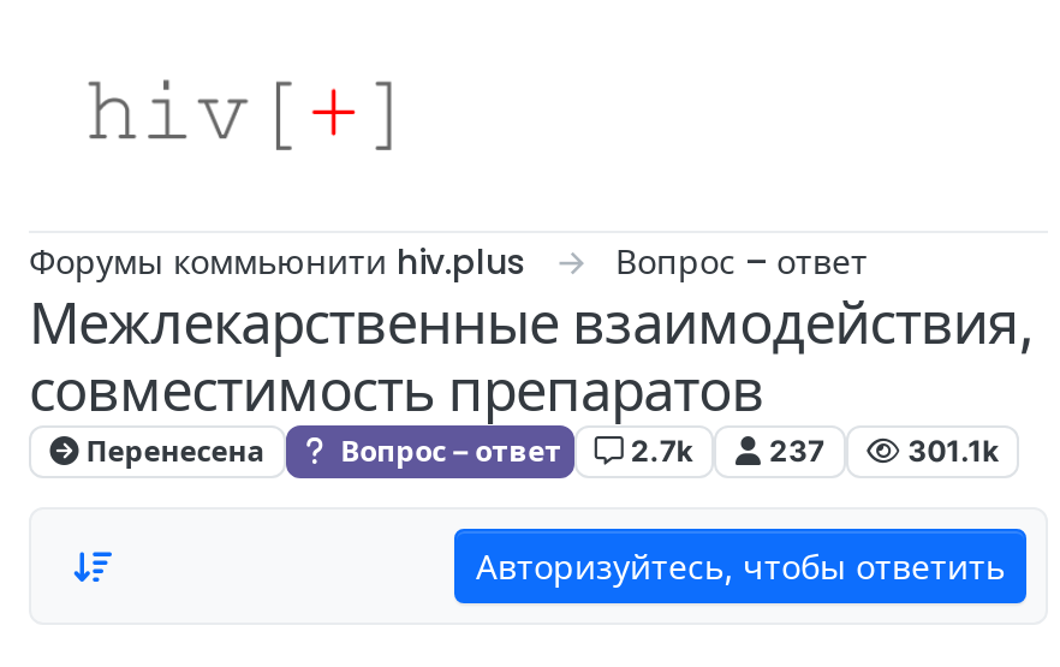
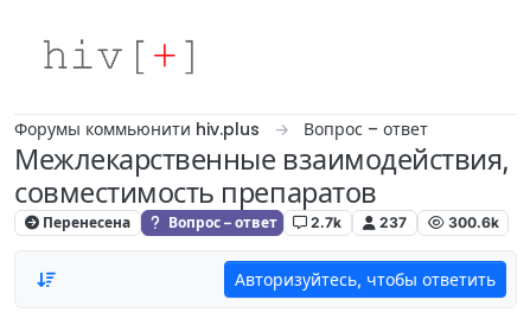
- 301.1k
+ 300.6k
